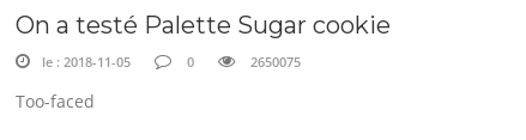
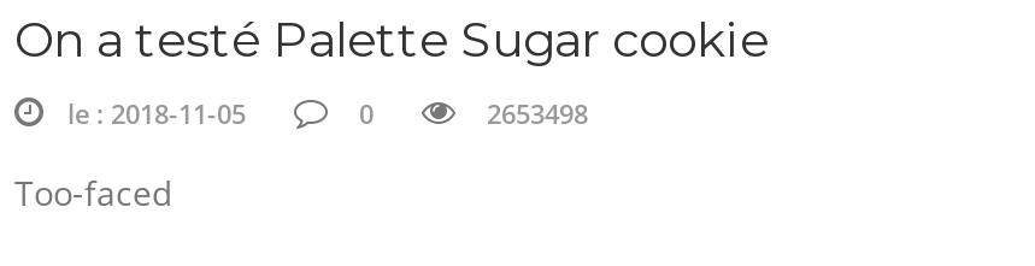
- 2650075
+ 2653498
